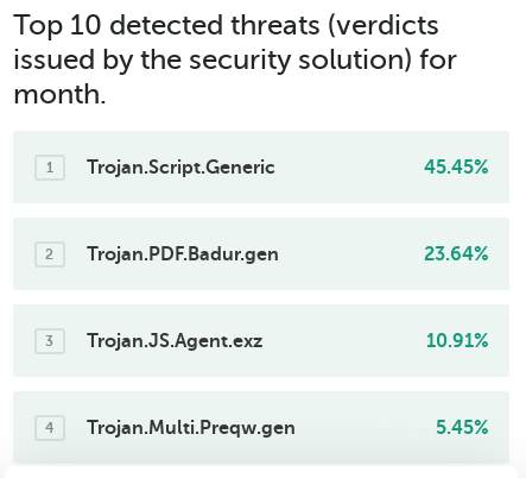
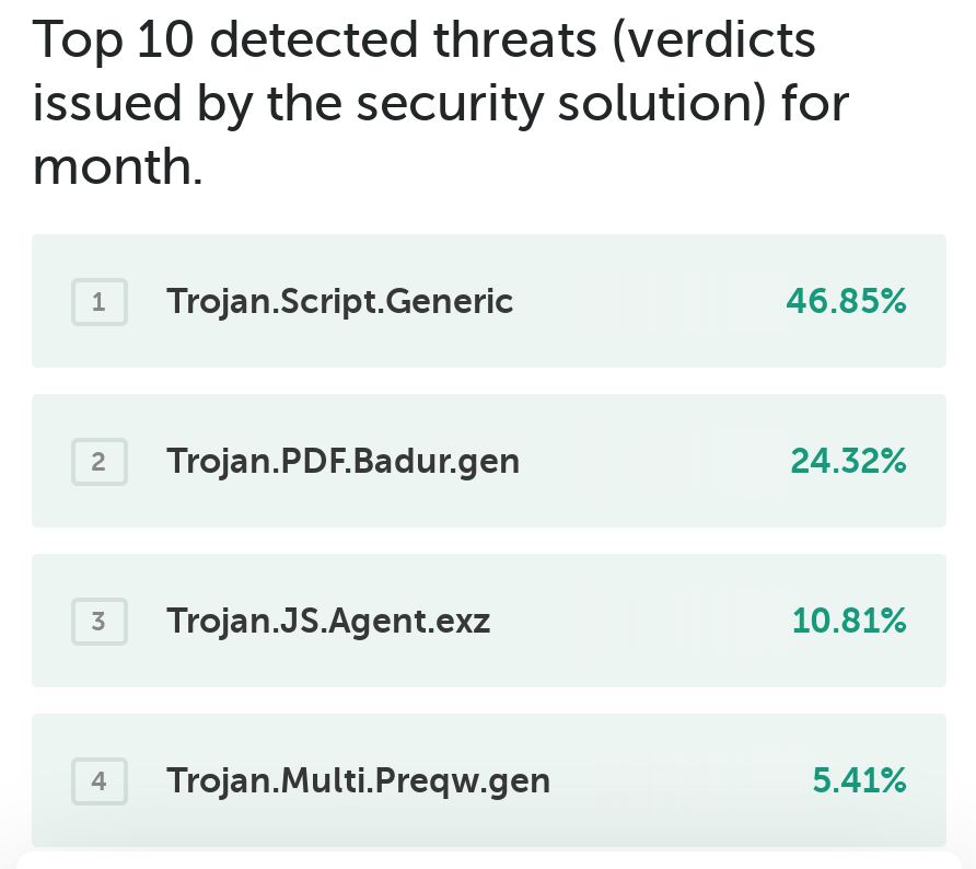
- 45.45%
+ 46.85%

- 23.64%
+ 24.32%

- 10.91%
+ 10.81%

- 5.45%
+ 5.41%
